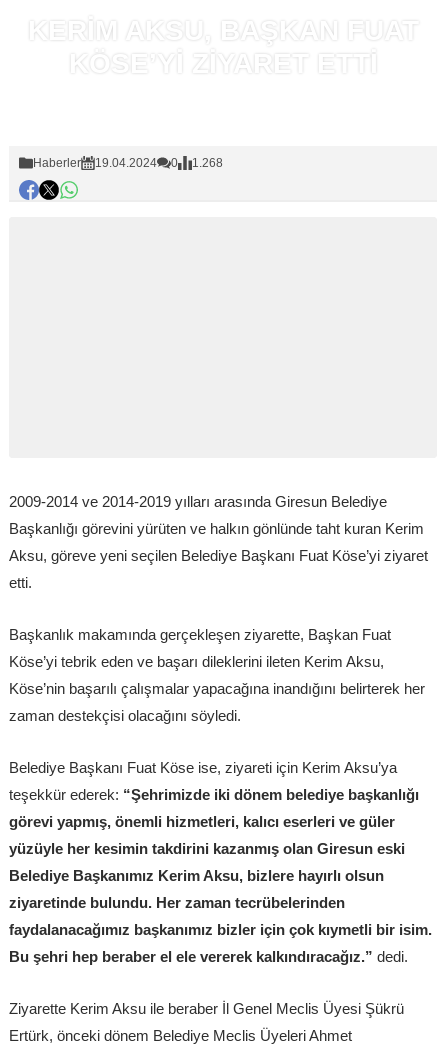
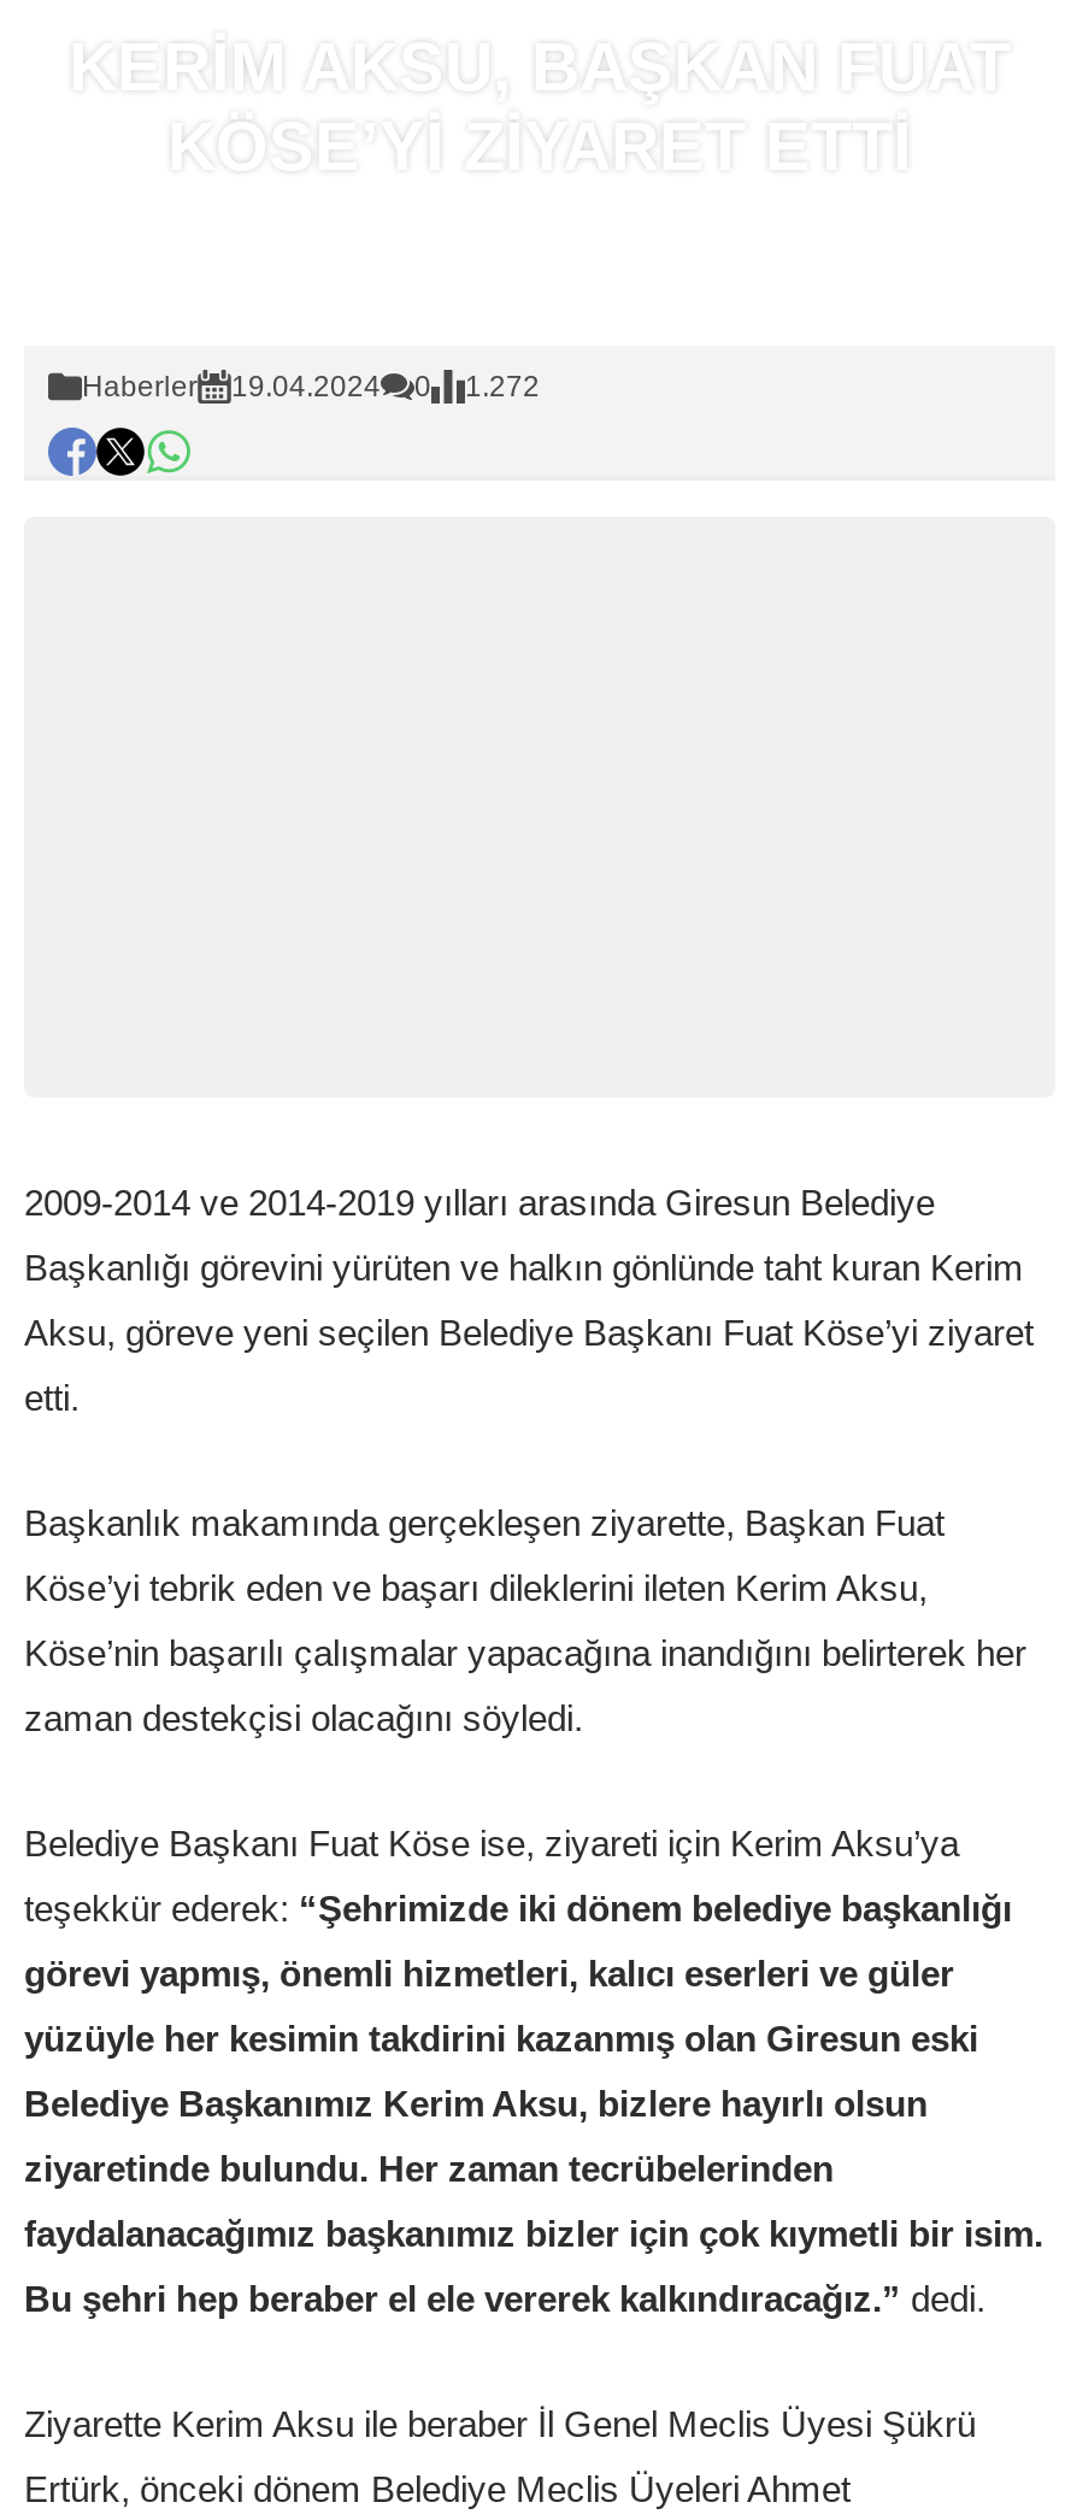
- 1.268
+ 1.272
